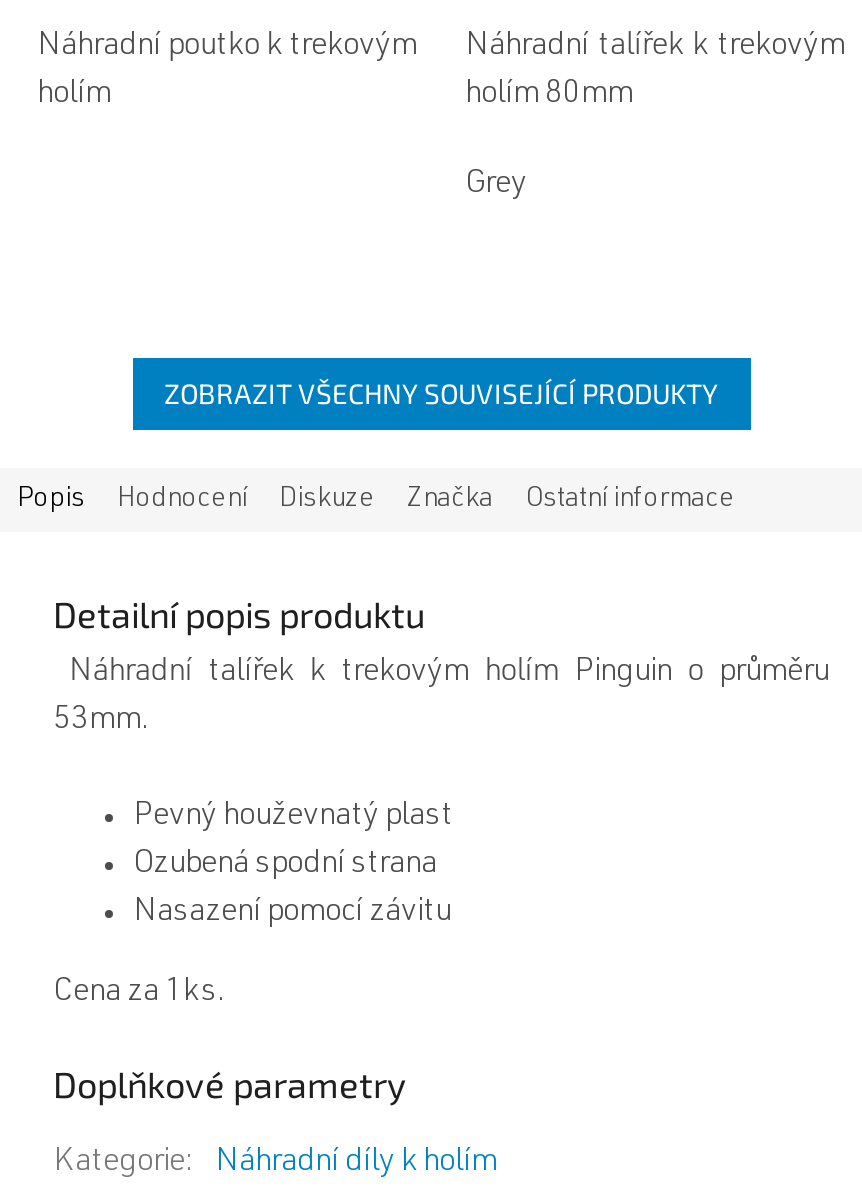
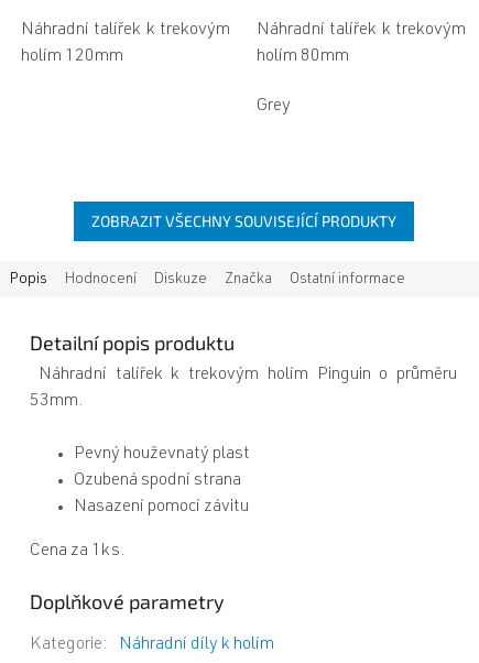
- Náhradní poutko k trekovým
+ Náhradní talířek k trekovým

- holím
+ holím 120mm
